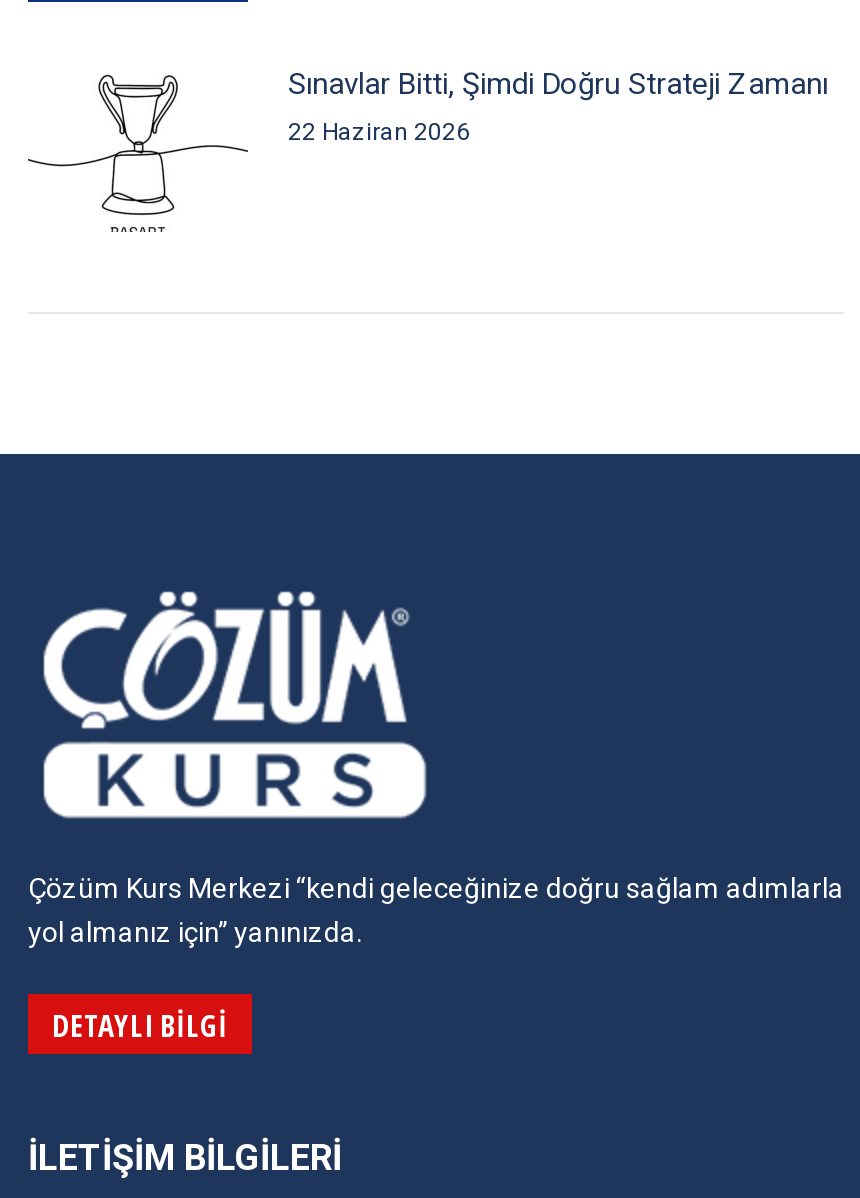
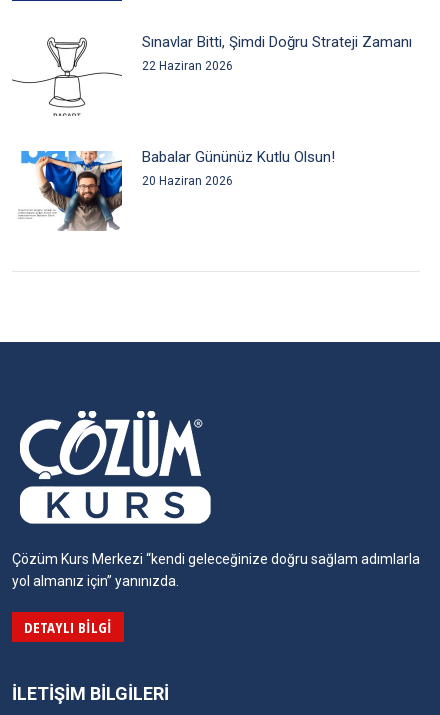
+ [image]
+ Babalar Gününüz Kutlu Olsun!
+ 20 Haziran 2026
